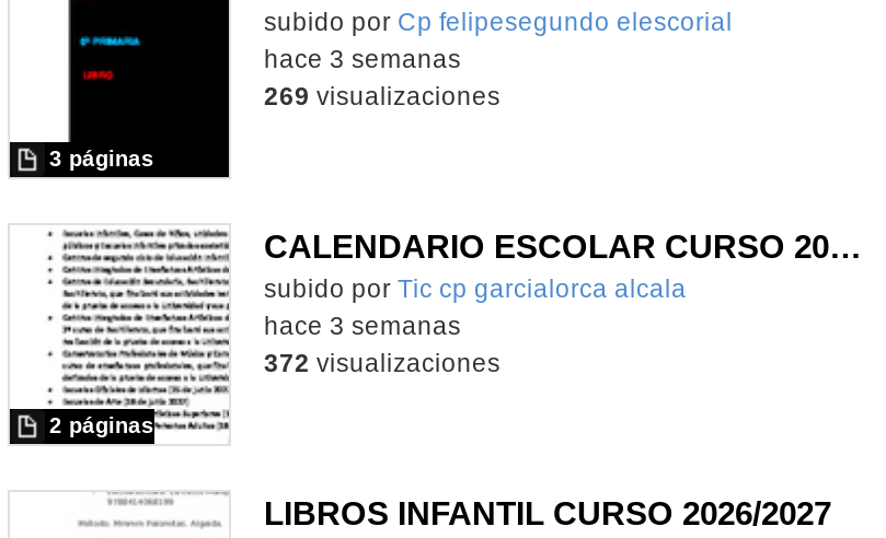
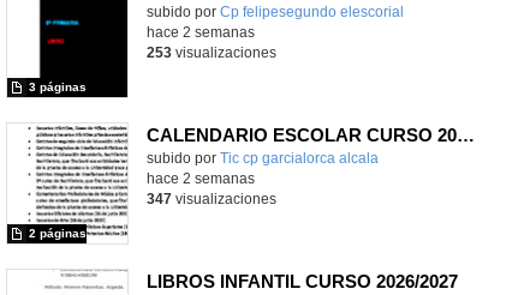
- hace 3 semanas
+ hace 2 semanas

- 269 visualizaciones
+ 253 visualizaciones

- hace 3 semanas
+ hace 2 semanas

- 372 visualizaciones
+ 347 visualizaciones
